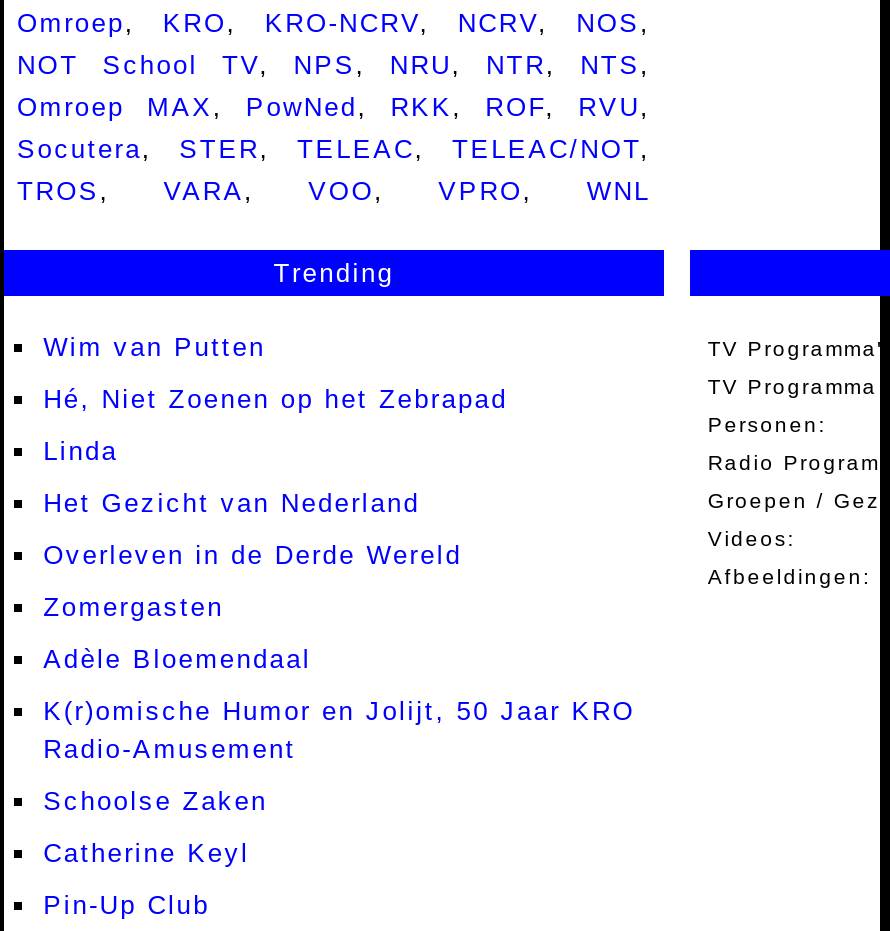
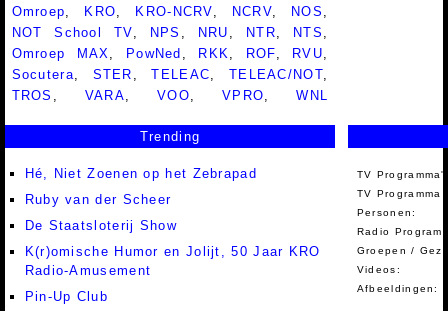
- Wim van Putten

- Linda
- Het Gezicht van Nederland
- Overleven in de Derde Wereld
- Zomergasten
- Adèle Bloemendaal
+ Ruby van der Scheer
+ De Staatsloterij Show

- Schoolse Zaken
- Catherine Keyl
